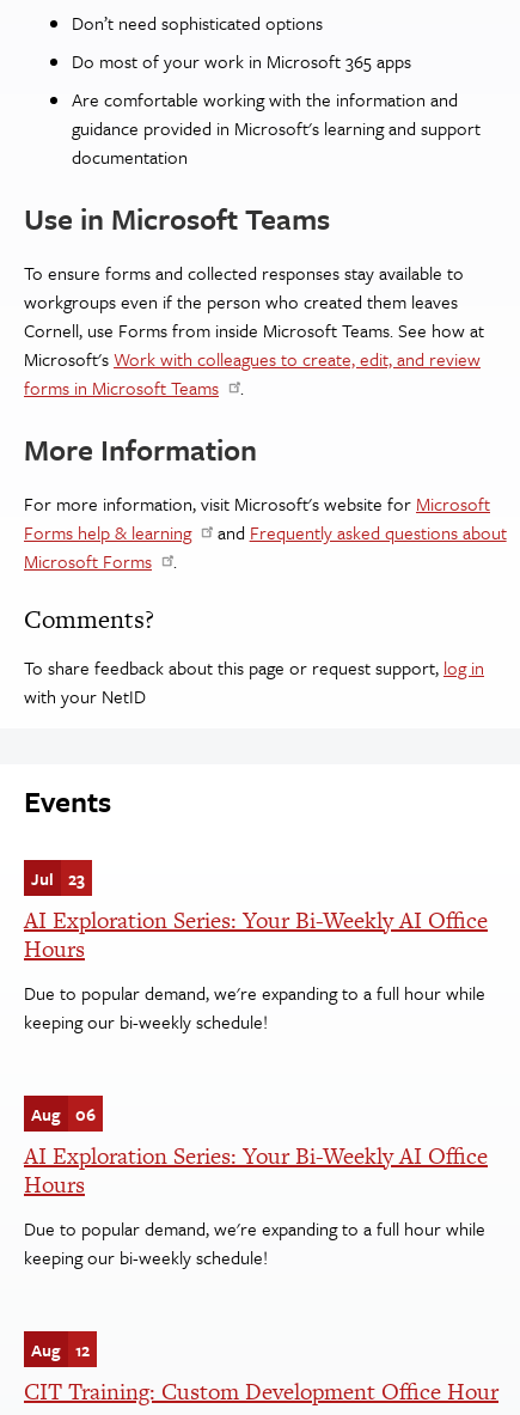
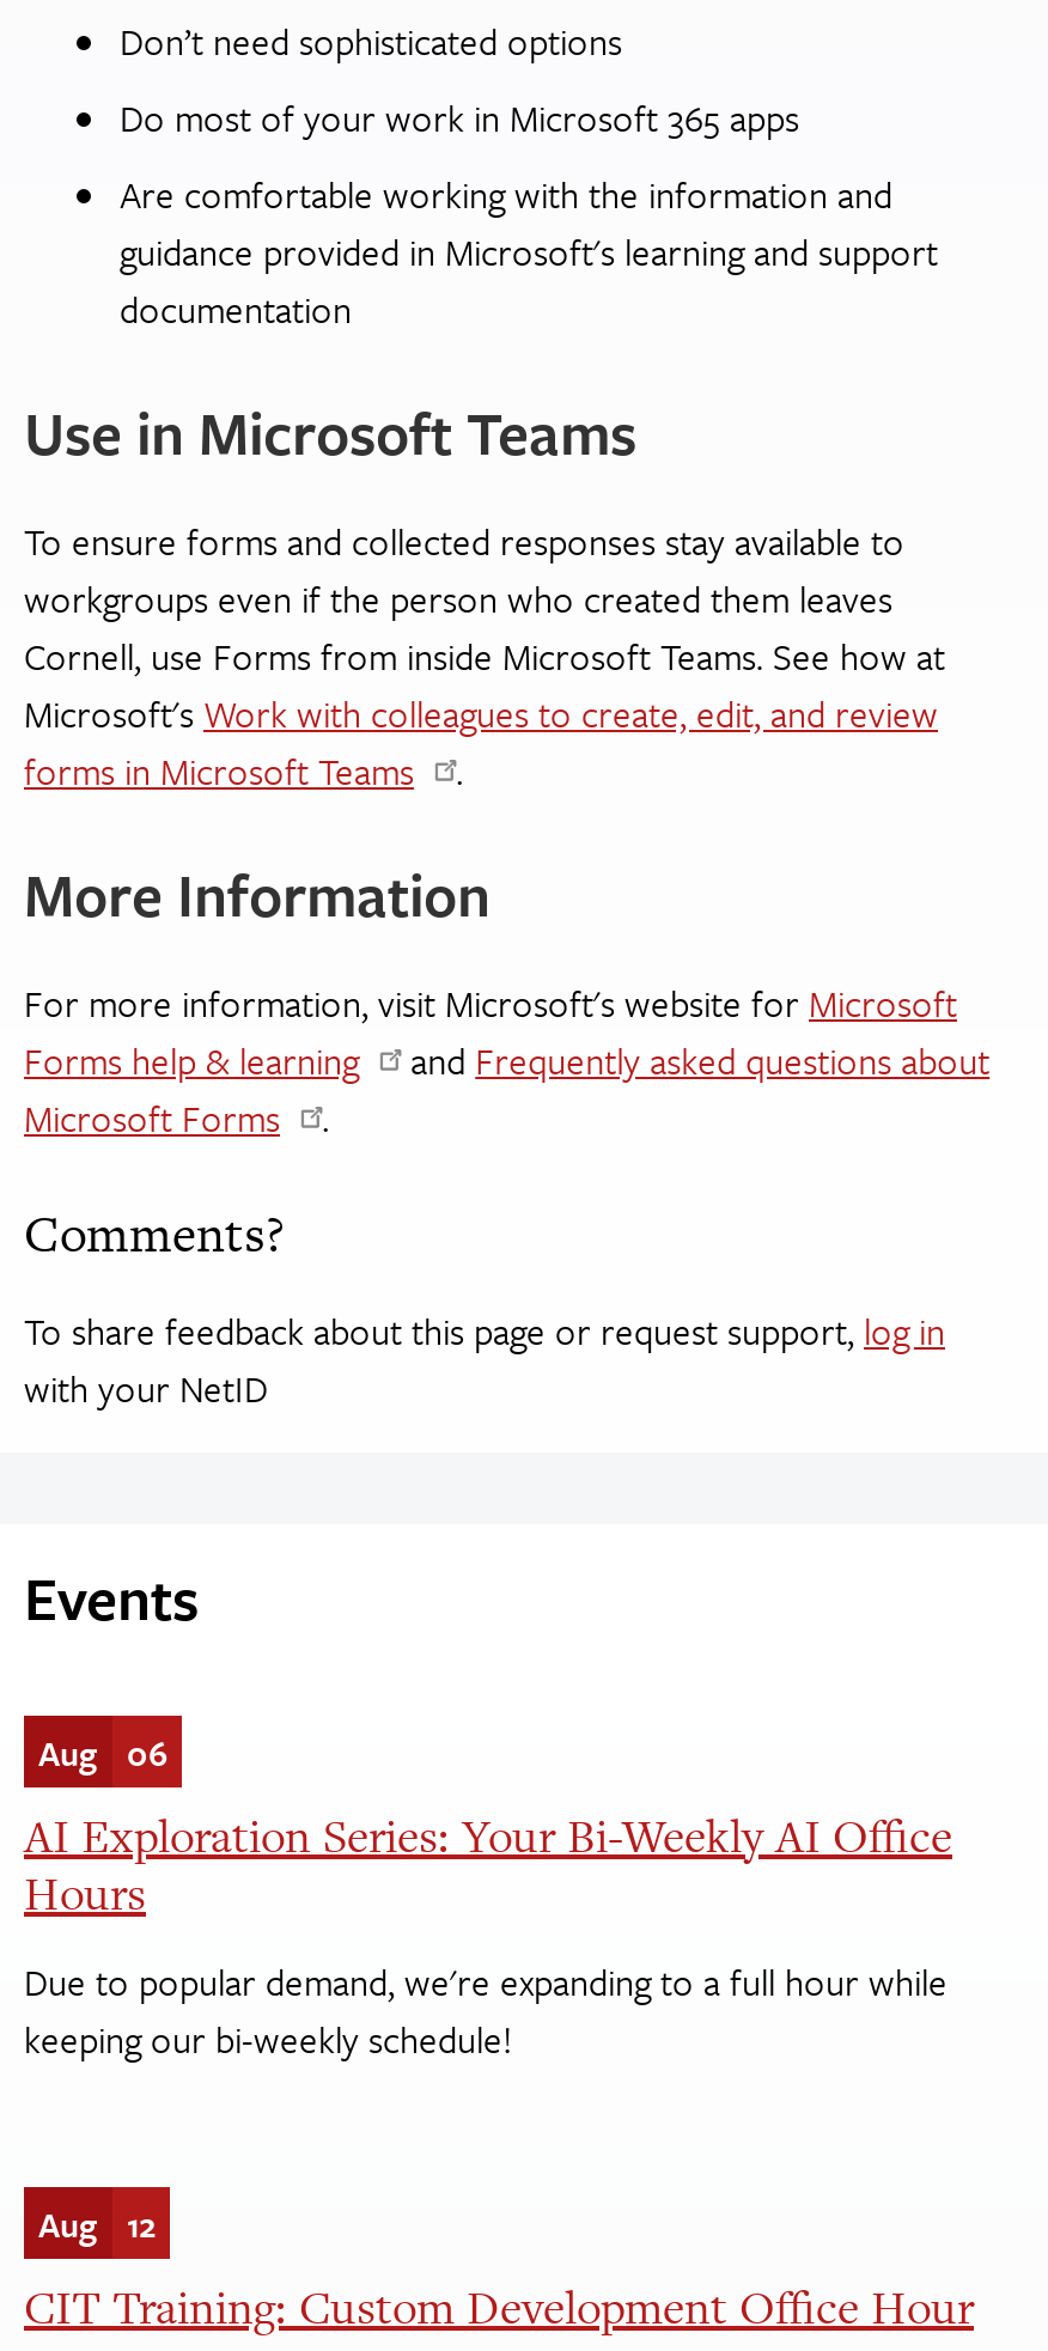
- Jul 23
- AI Exploration Series: Your Bi-Weekly AI Office
- Hours
- Due to popular demand, we're expanding to a full hour while
- keeping our bi-weekly schedule!
